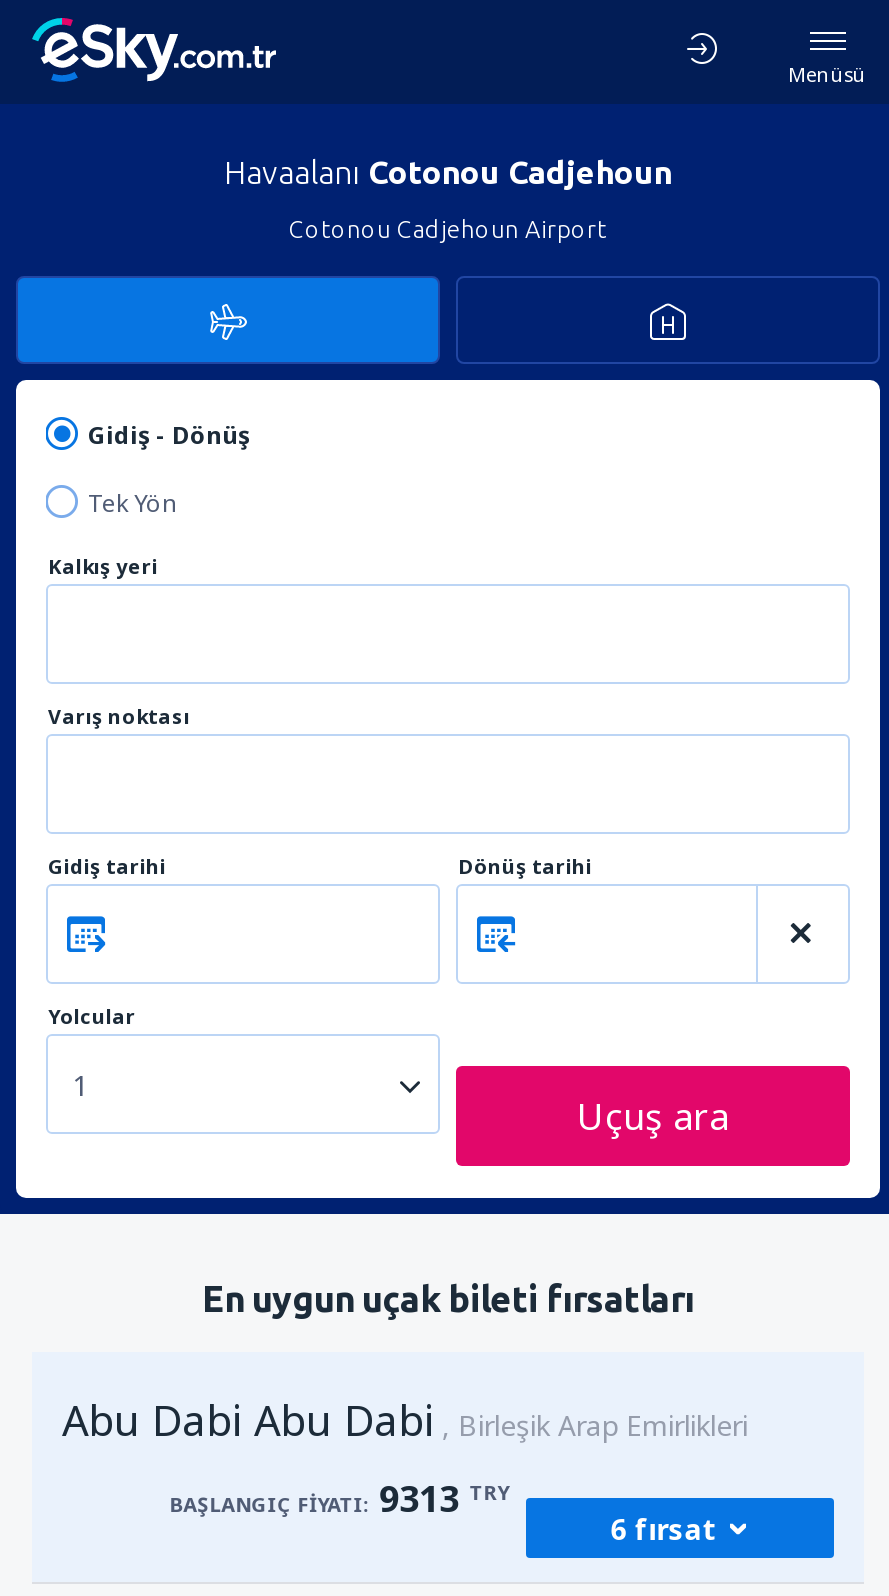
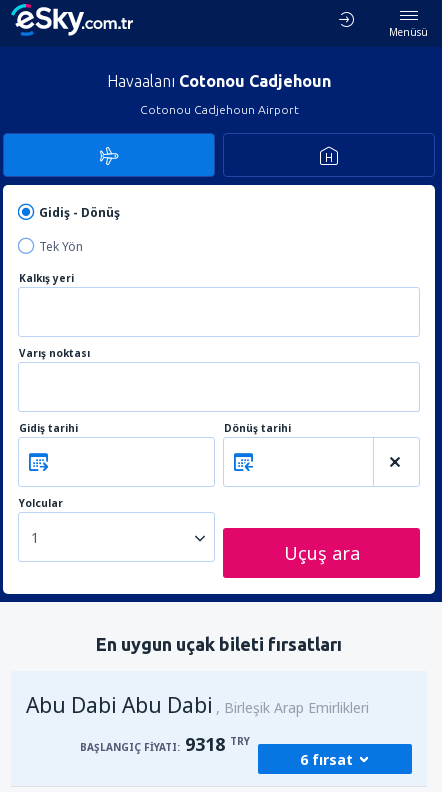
- BAŞLANGIÇ FIYATI: 9313 TRY
+ BAŞLANGIÇ FIYATI: 9318 TRY
